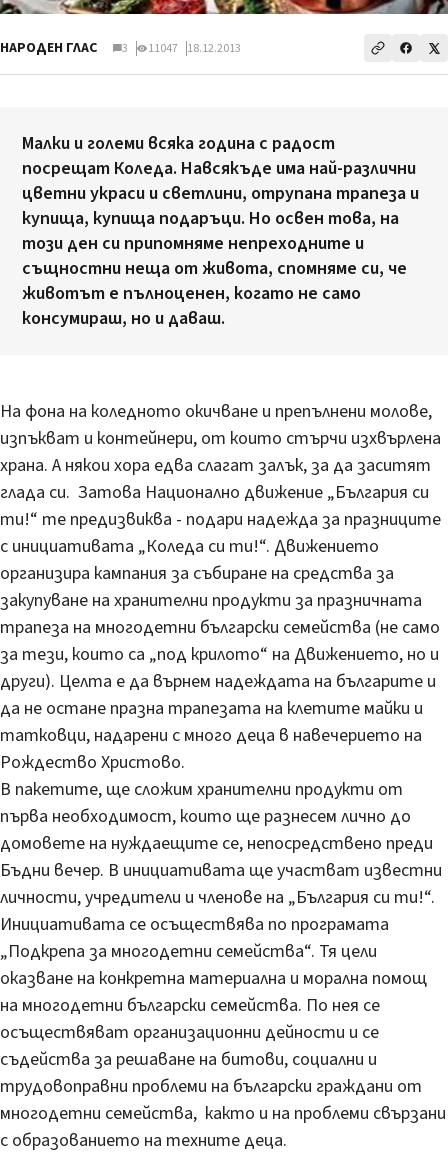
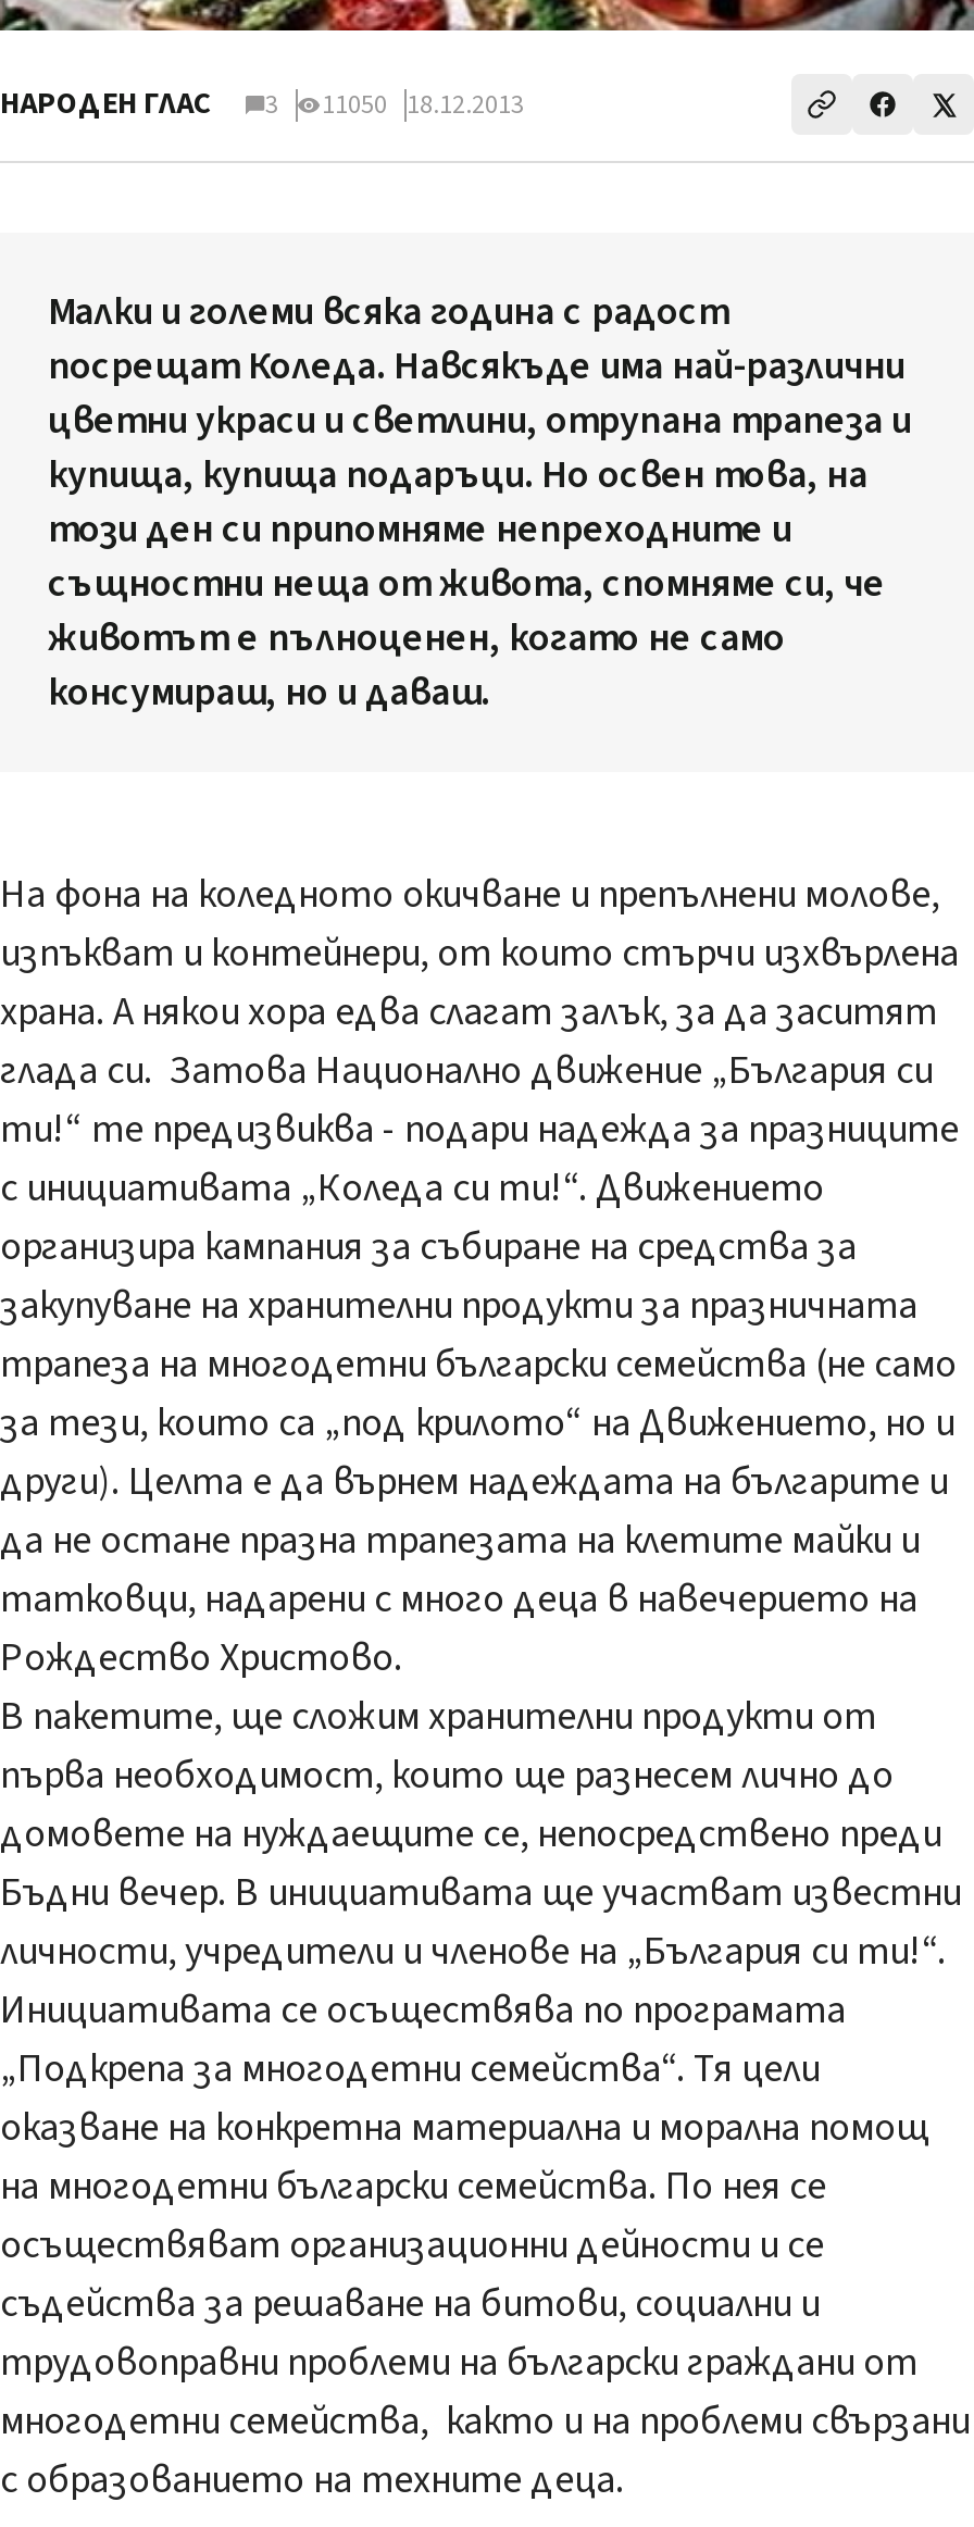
- НАРОДЕН ГЛАС 3 11047 18.12.2013
+ НАРОДЕН ГЛАС 3 11050 18.12.2013
